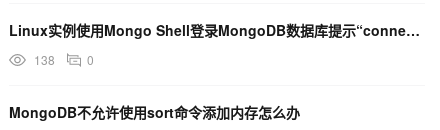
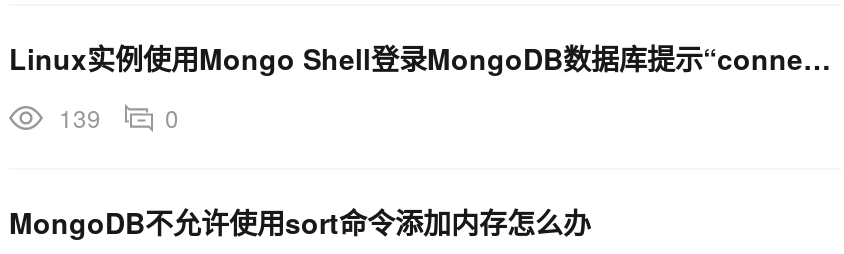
- 138 0
+ 139 0
